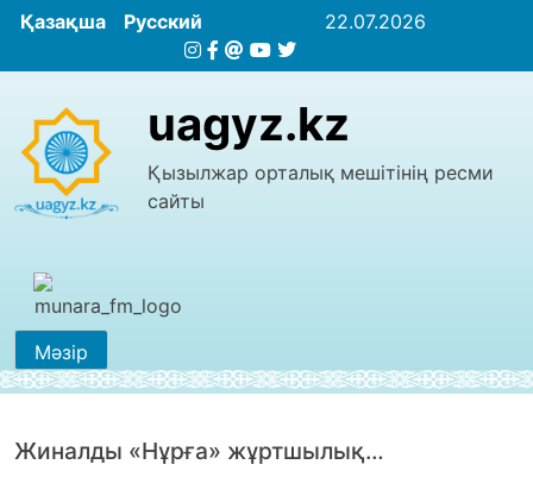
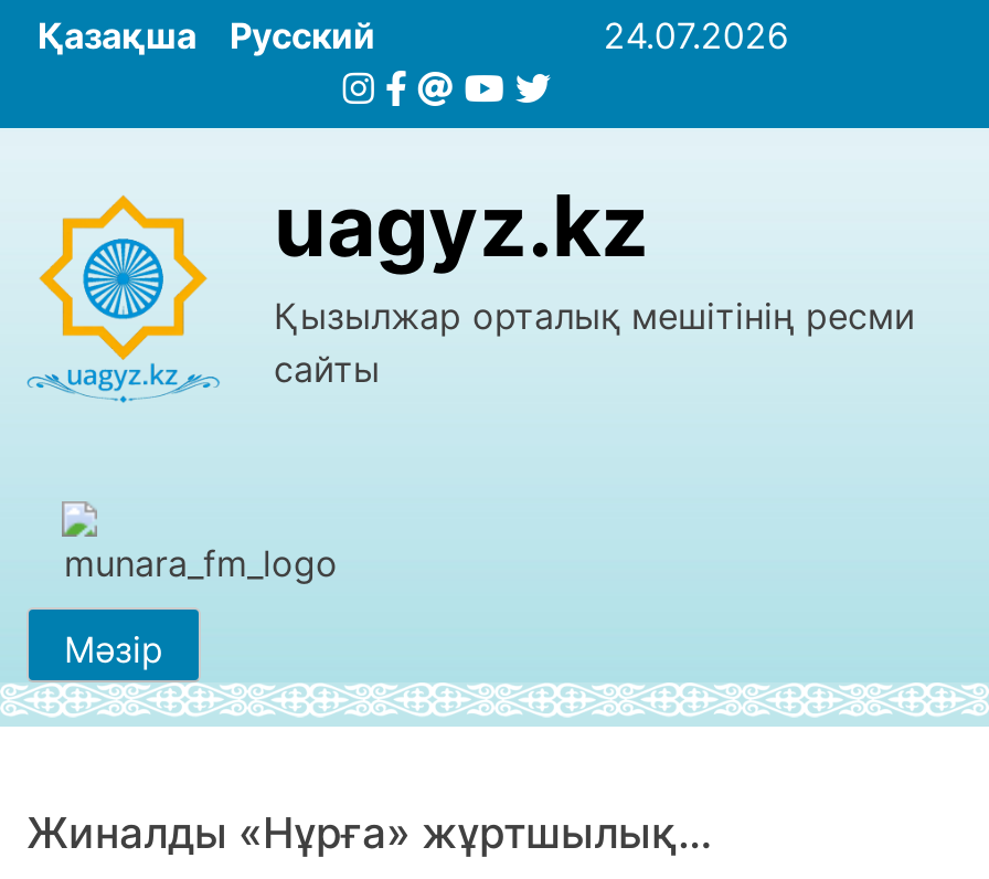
- 22.07.2026
+ 24.07.2026
